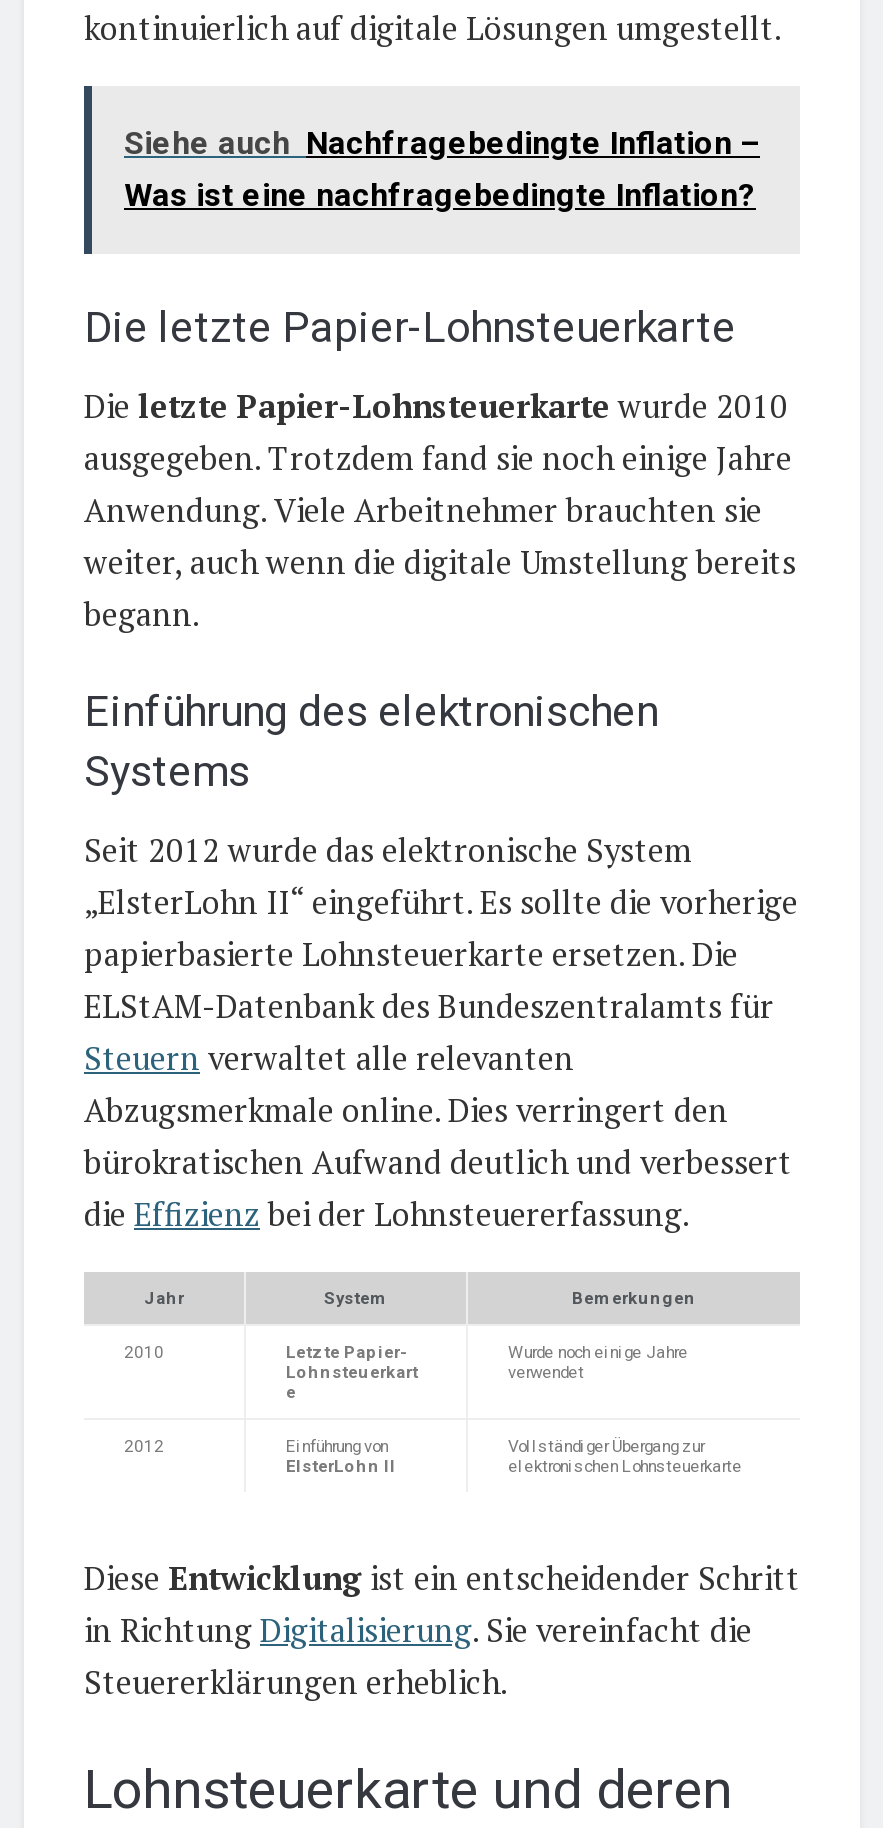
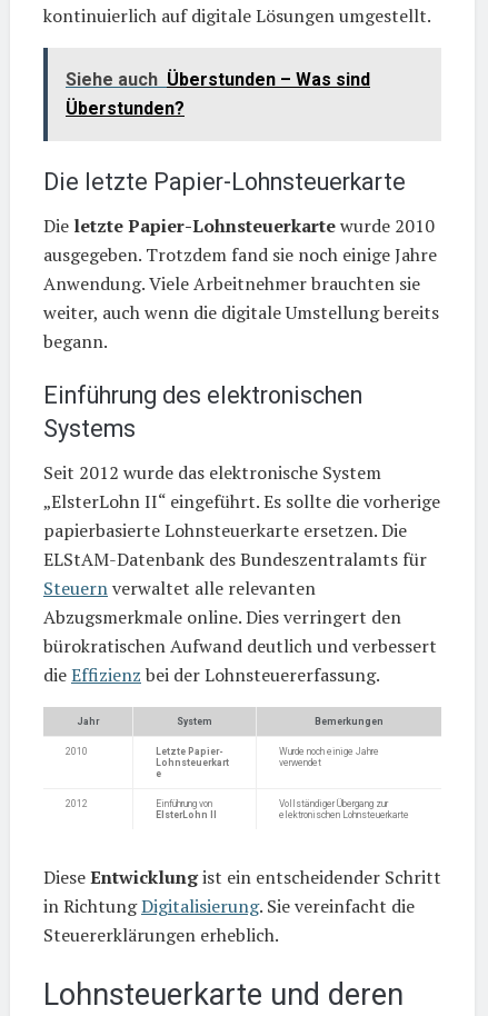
- Siehe auch Nachfragebedingte Inflation –
- Was ist eine nachfragebedingte Inflation?
+ Siehe auch Überstunden – Was sind
+ Überstunden?
